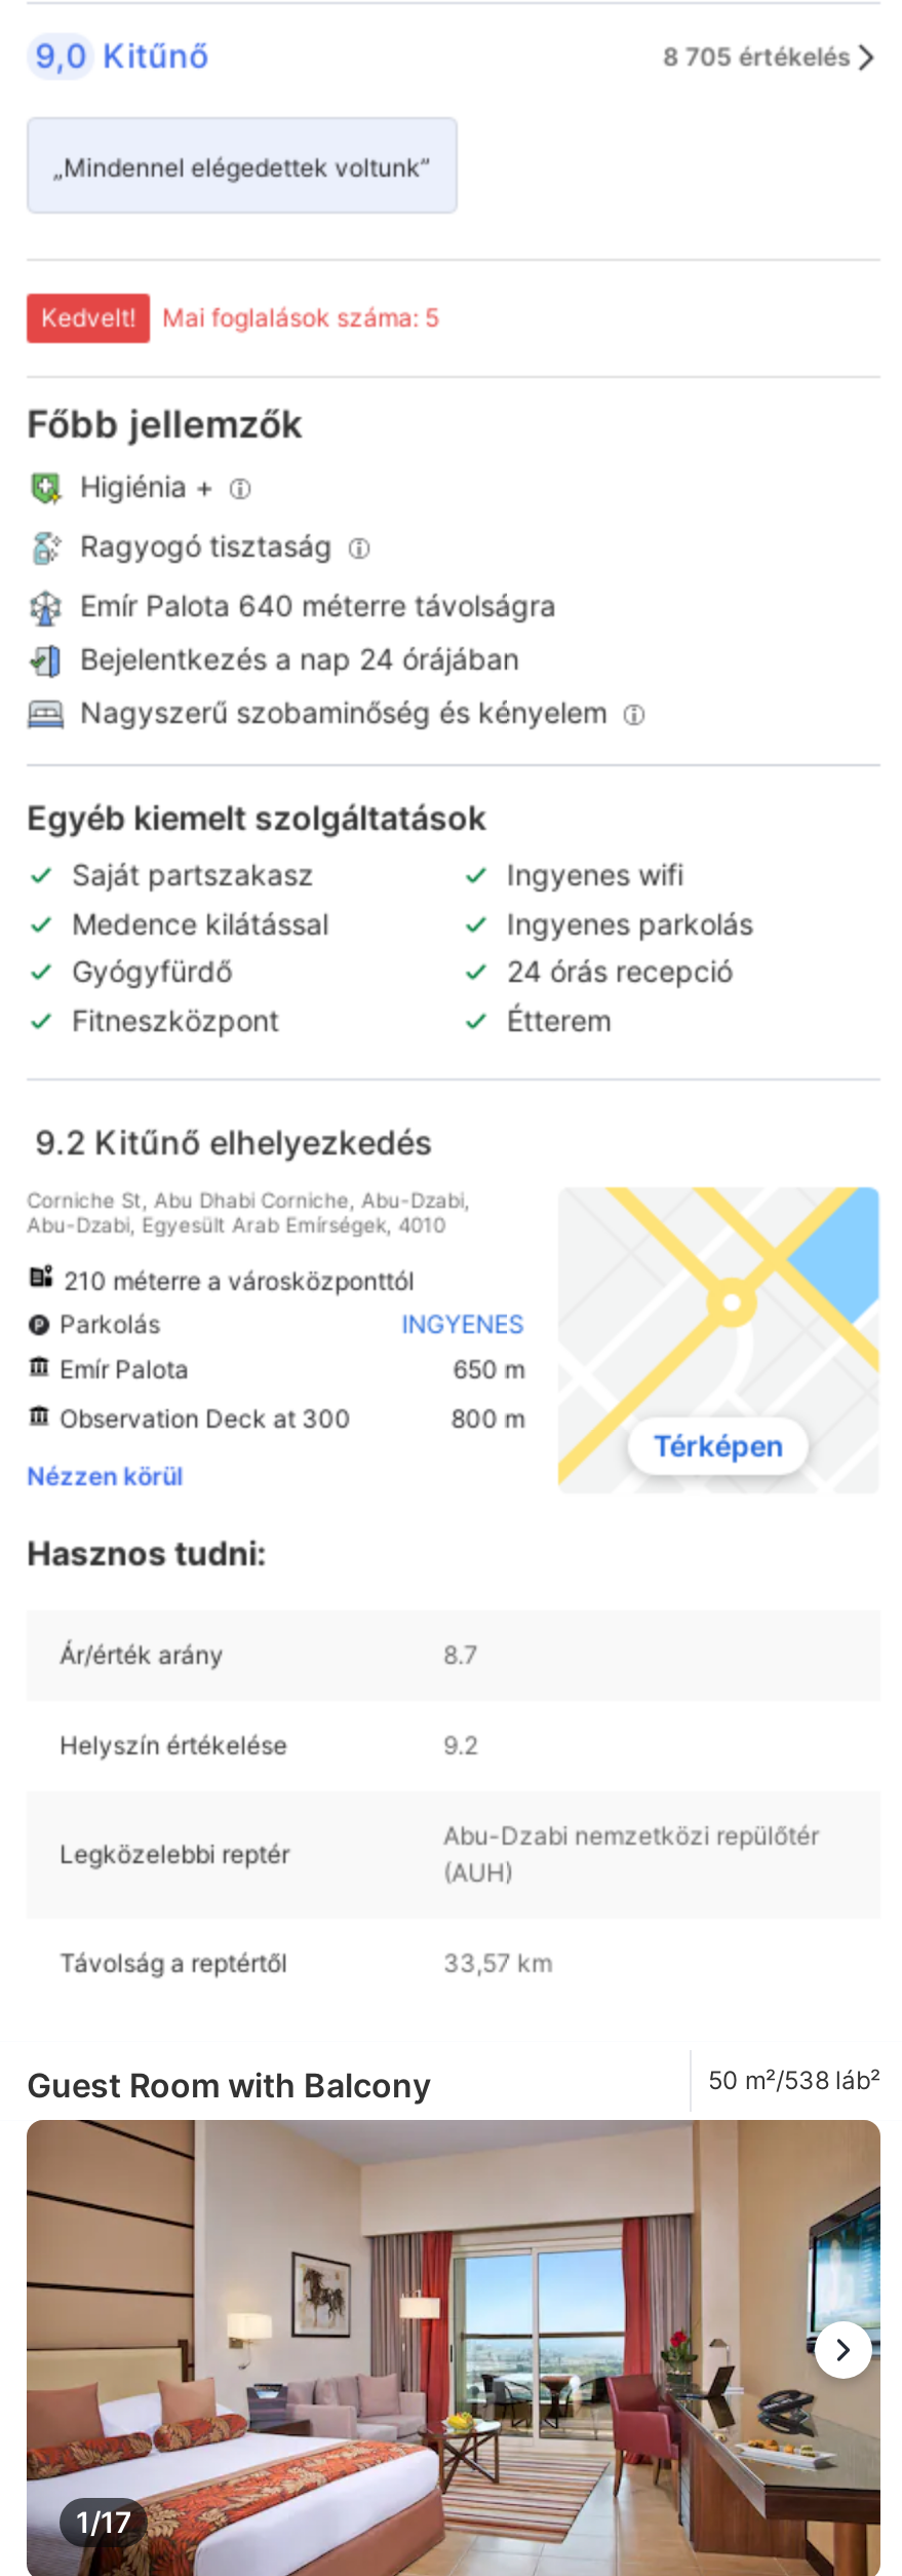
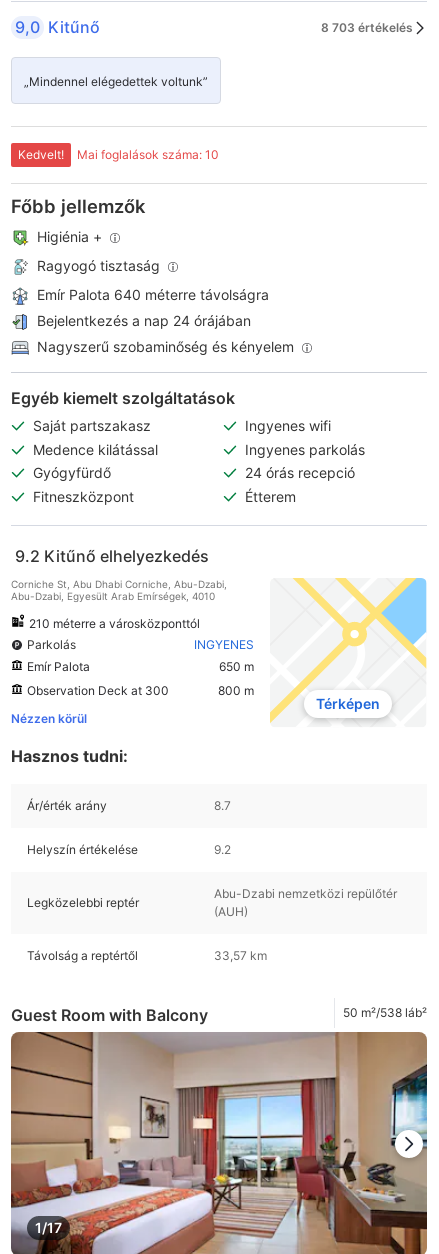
- 8 705 értékelés
+ 8 703 értékelés

- Mai foglalások száma: 5
+ Mai foglalások száma: 10
